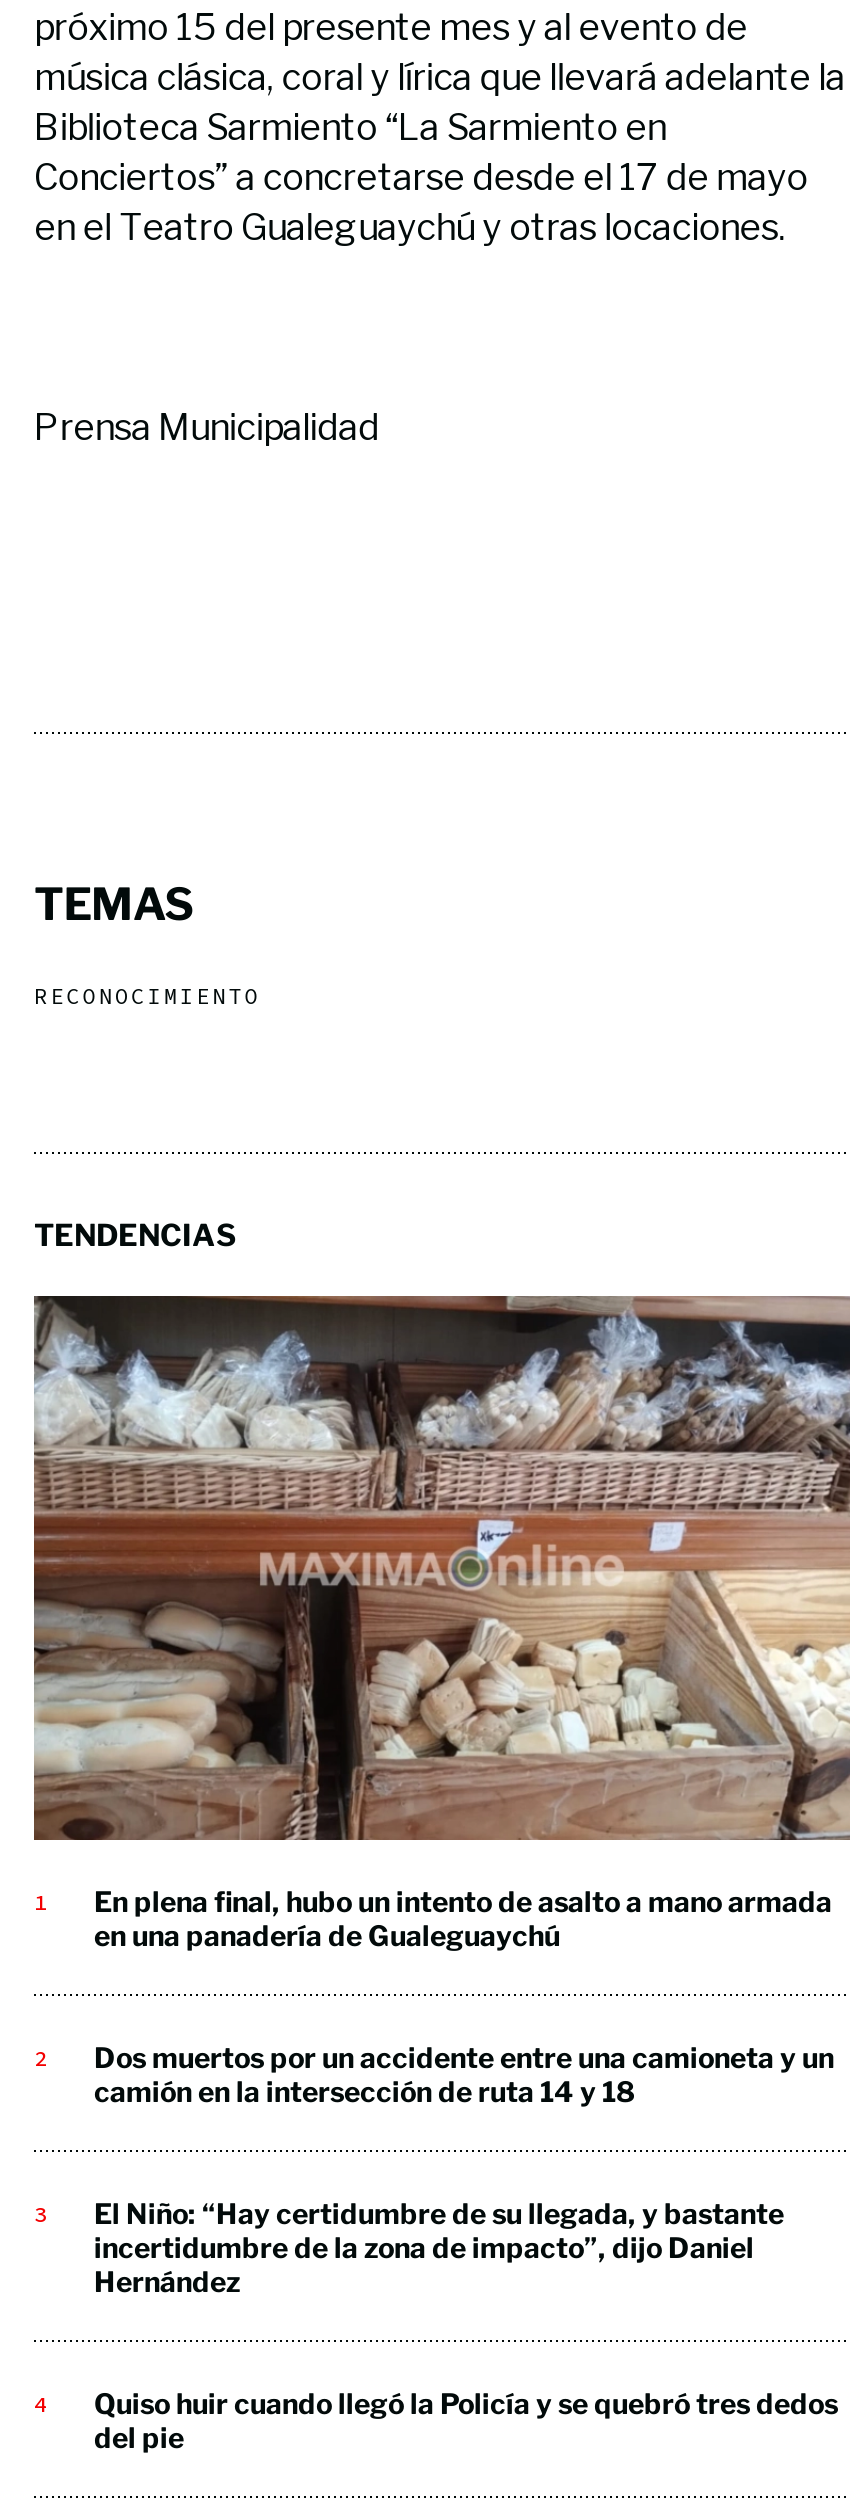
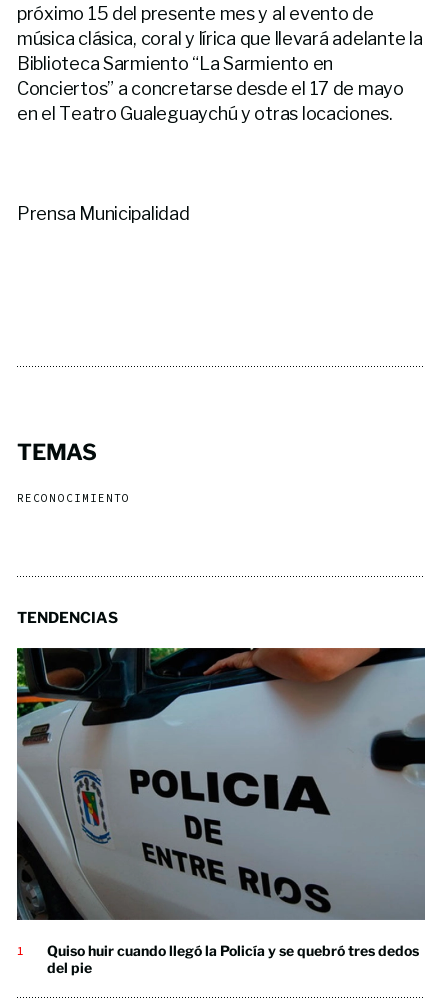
- [image]
+ [image]

- En plena final, hubo un intento de asalto a mano armada
- en una panadería de Gualeguaychú

- Dos muertos por un accidente entre una camioneta y un
- camión en la intersección de ruta 14 y 18

- El Niño: “Hay certidumbre de su llegada, y bastante
- incertidumbre de la zona de impacto”, dijo Daniel
- Hernández
